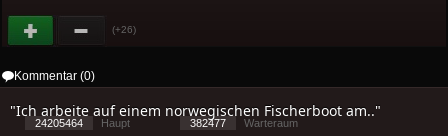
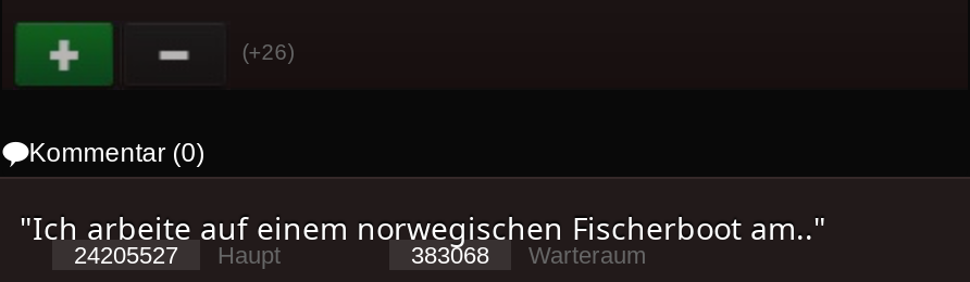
- 24205464 Haupt
+ 24205527 Haupt

- 382477 Warteraum
+ 383068 Warteraum
